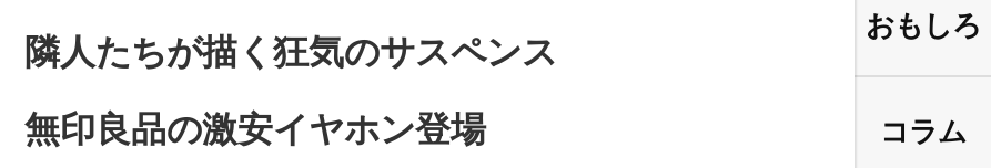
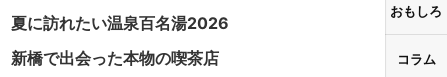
- 隣人たちが描く狂気のサスペンス
+ 夏に訪れたい温泉百名湯2026

- 無印良品の激安イヤホン登場
+ 新橋で出会った本物の喫茶店
